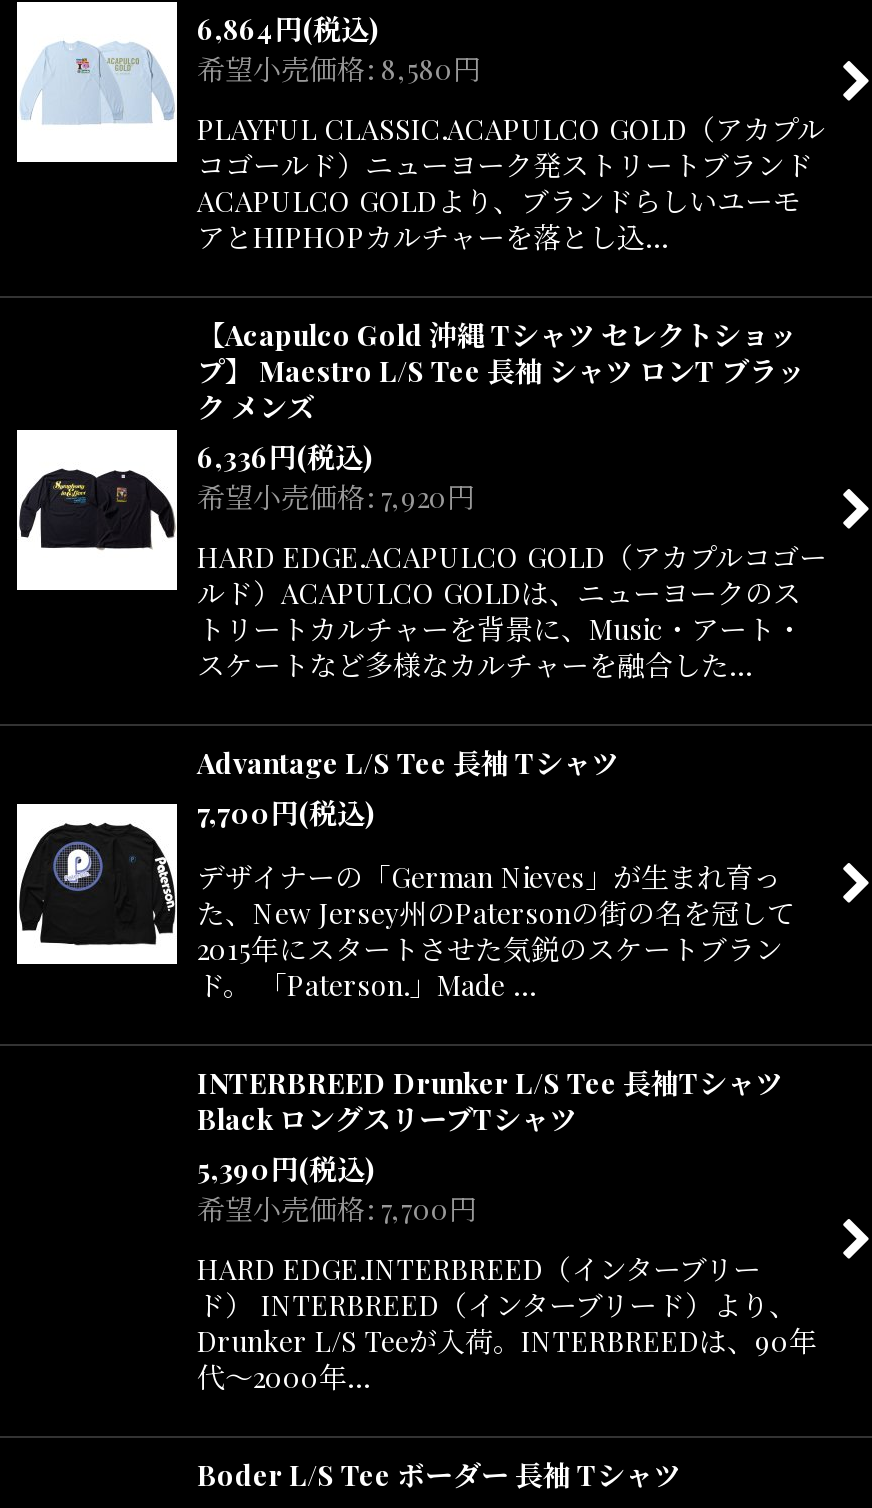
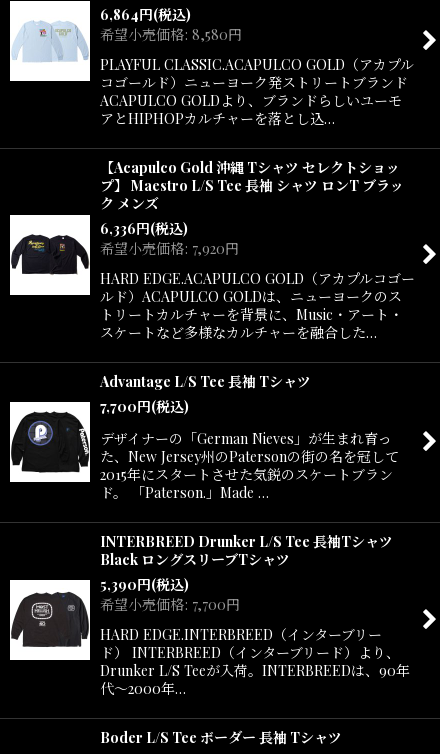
+ [image]
